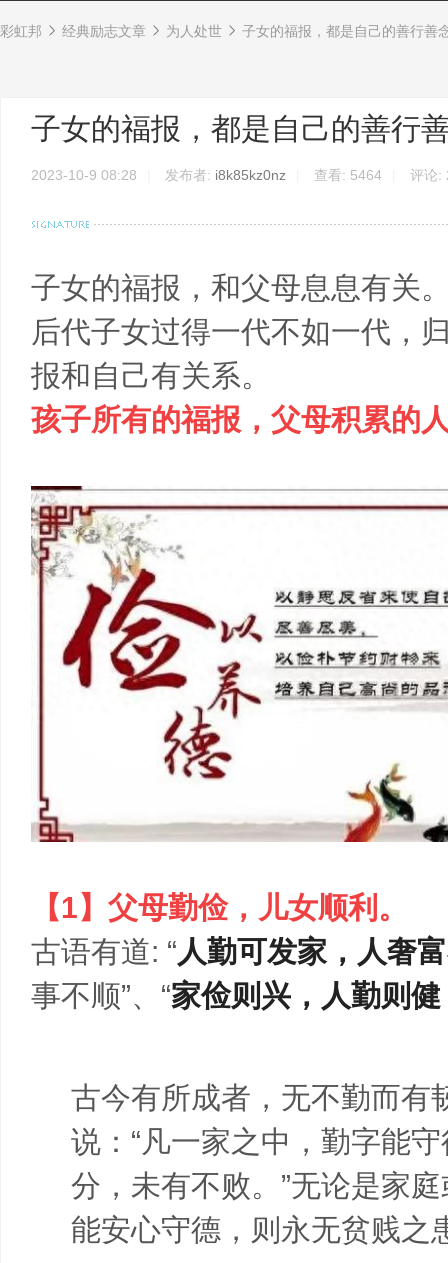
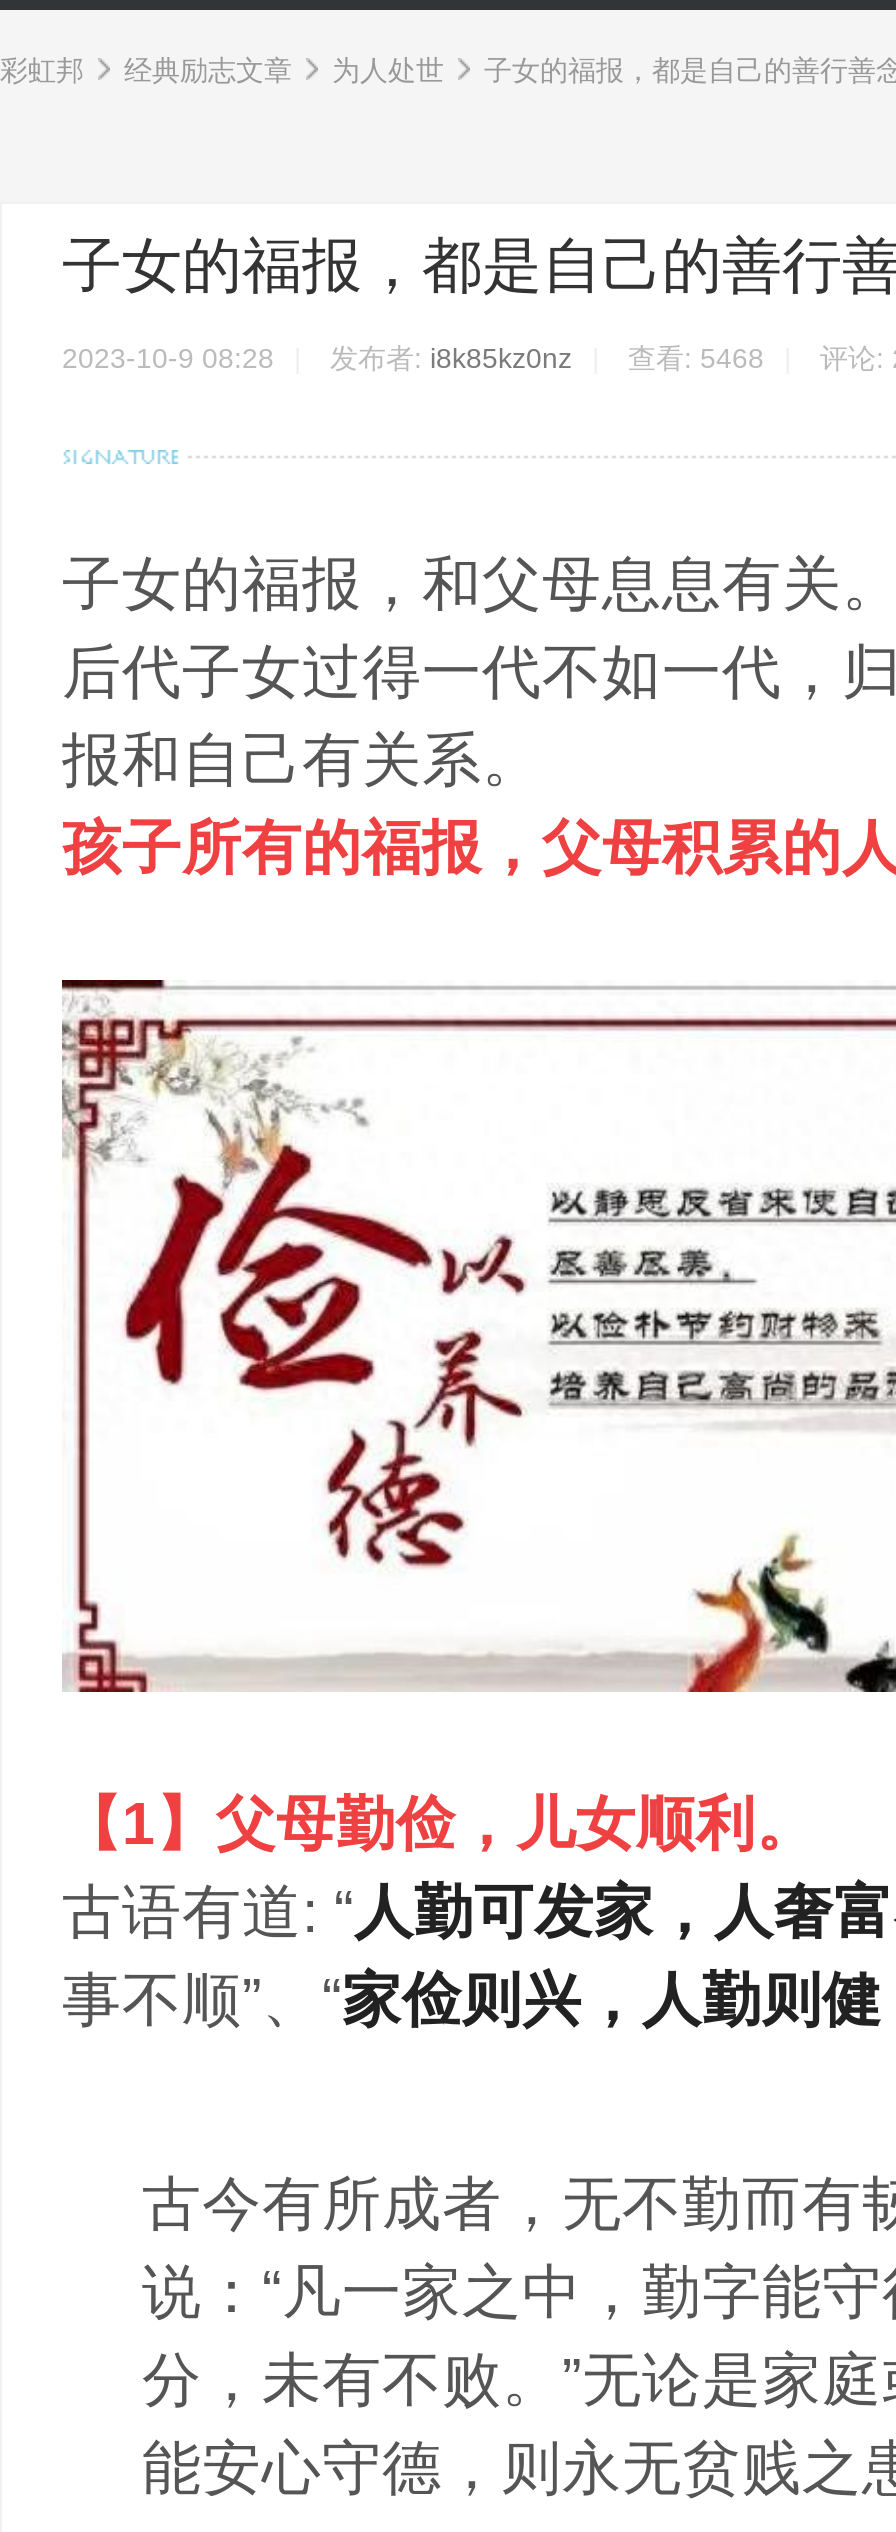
- 查看: 5464
+ 查看: 5468
